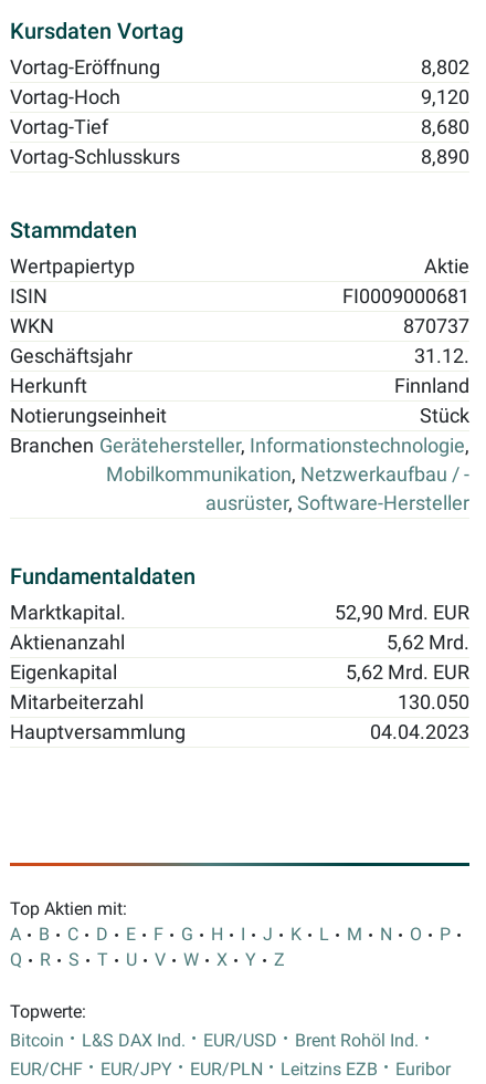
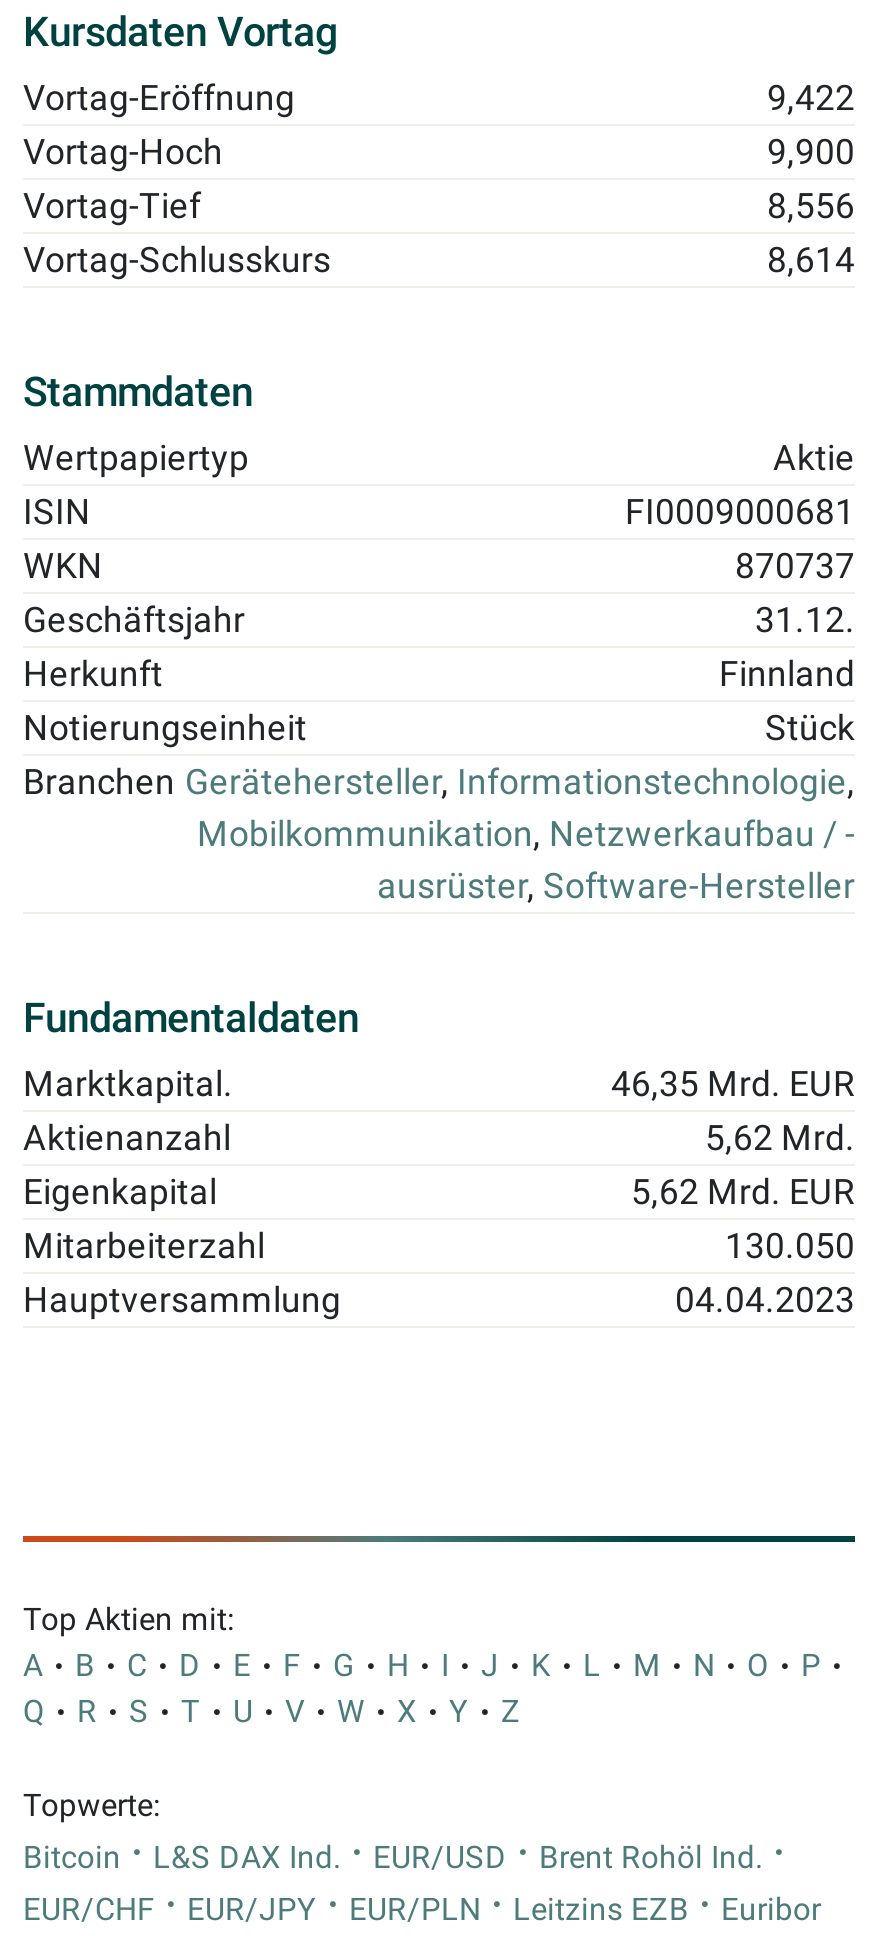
- 8,802
+ 9,422

- 9,120
+ 9,900

- 8,680
+ 8,556

- 8,890
+ 8,614

- 52,90 Mrd. EUR
+ 46,35 Mrd. EUR
